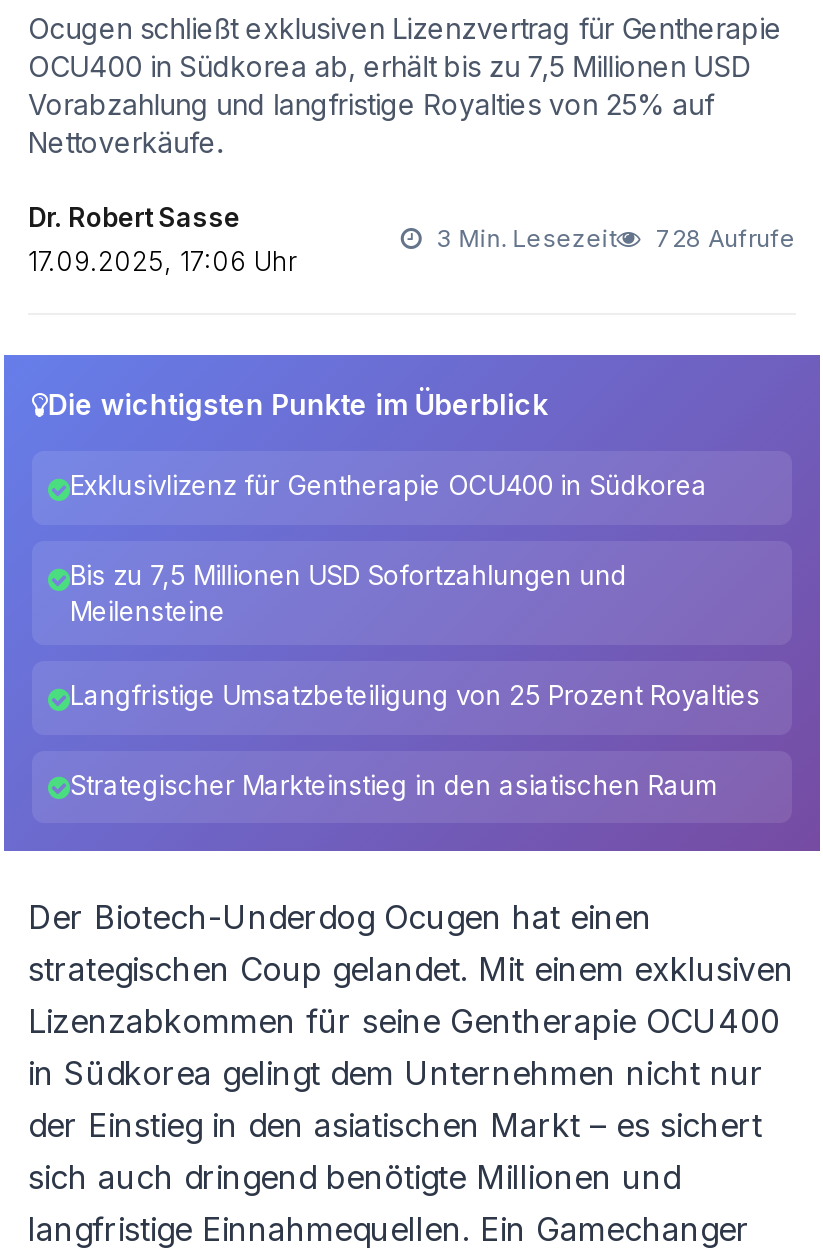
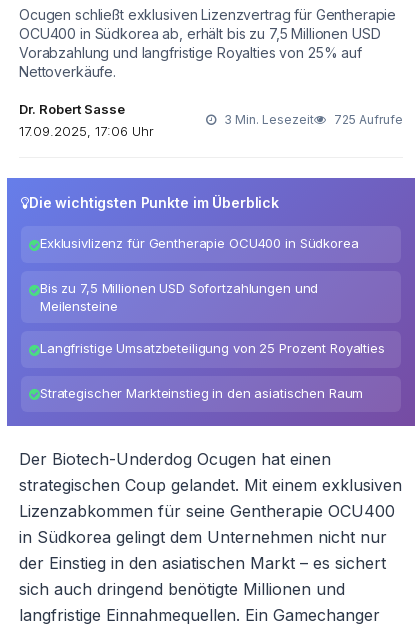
- 3 Min. Lesezeit 728 Aufrufe
+ 3 Min. Lesezeit 725 Aufrufe
